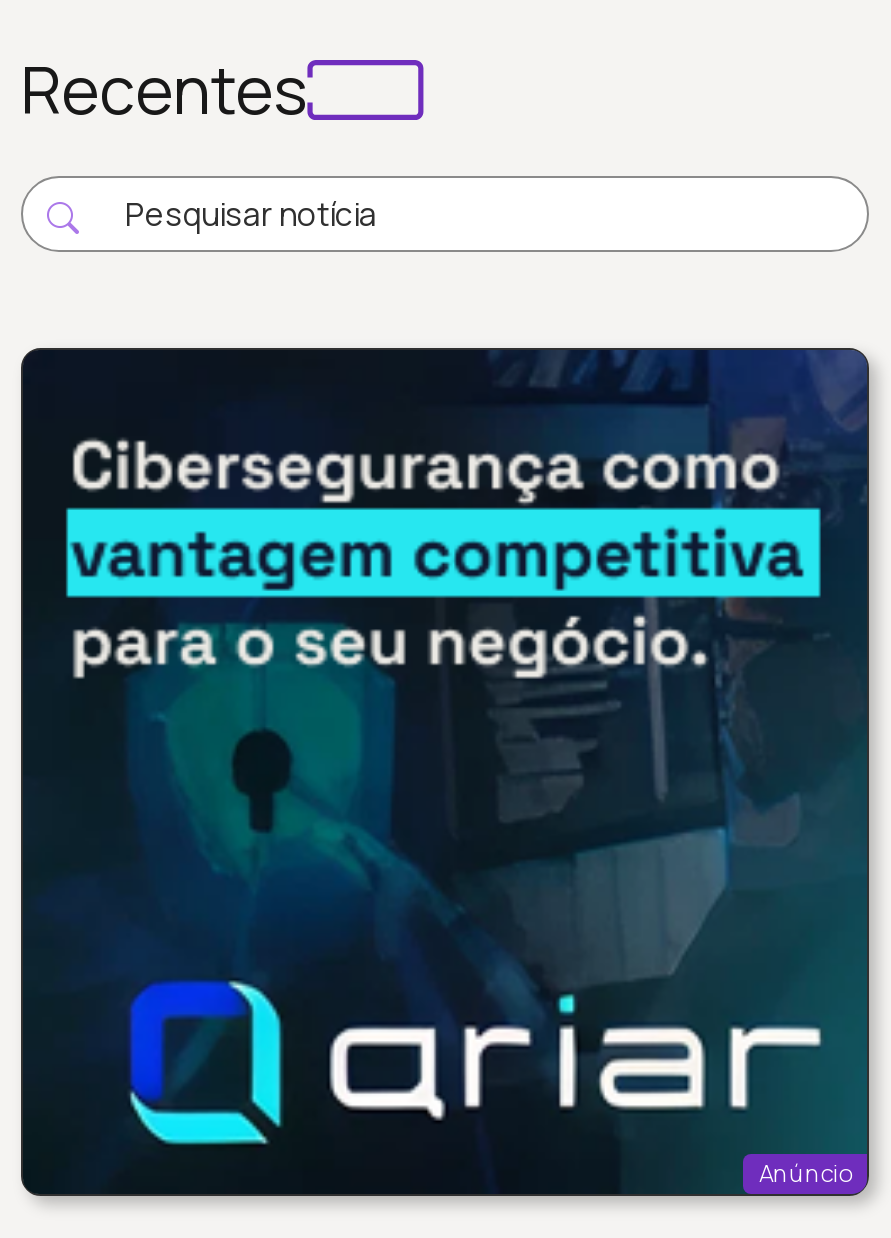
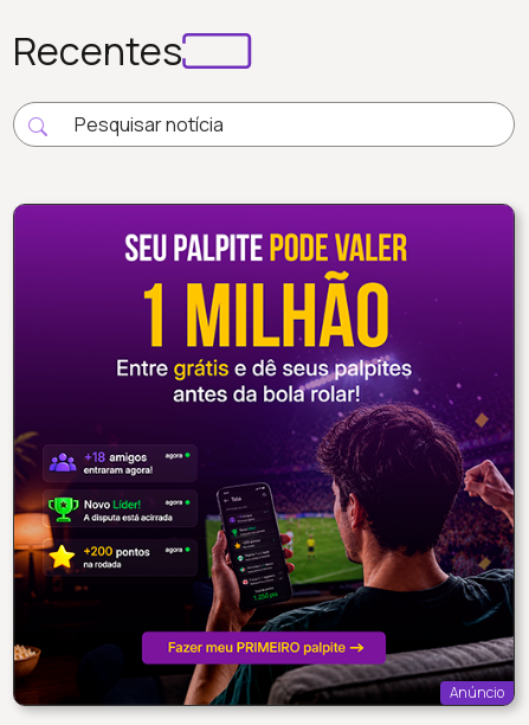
- [image]
+ [image]
